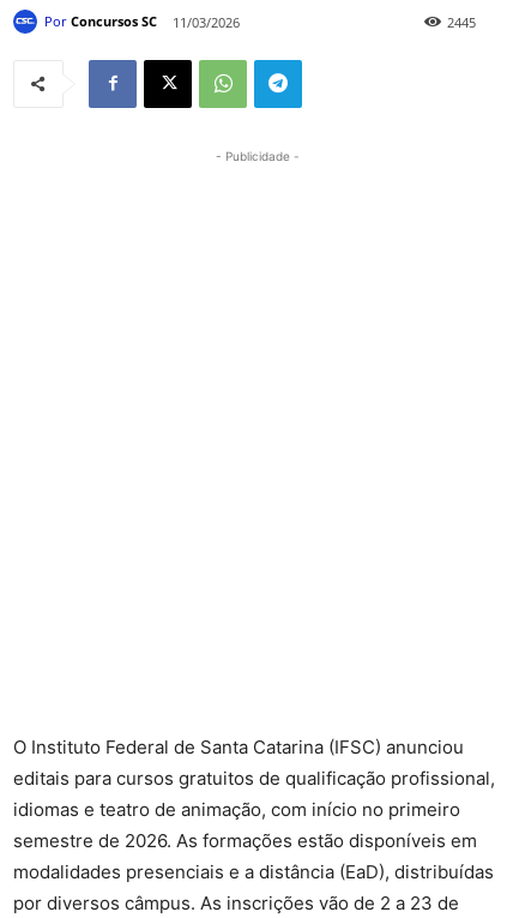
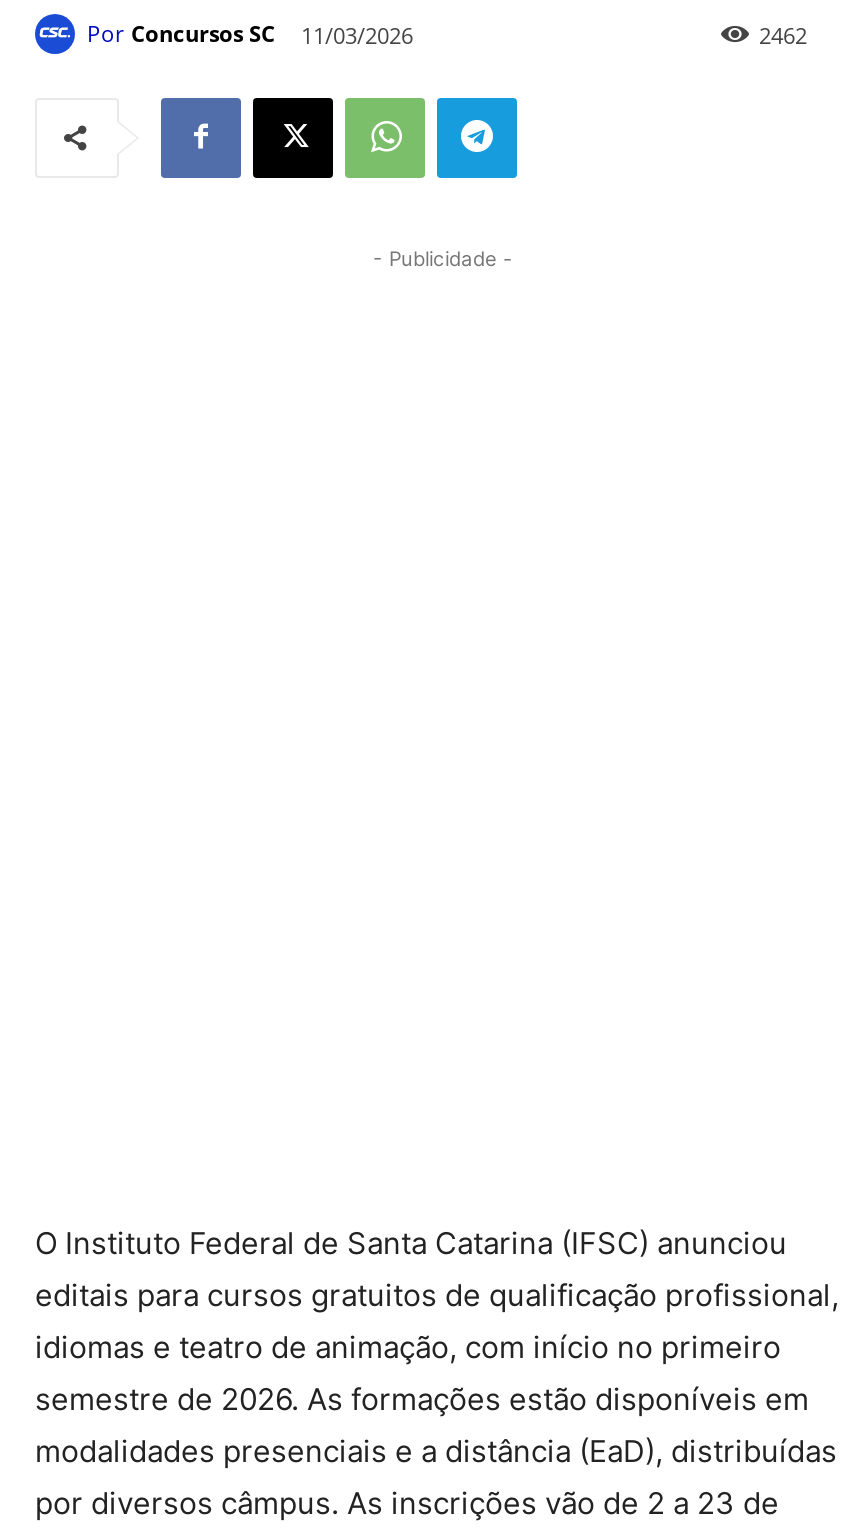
- 2445
+ 2462
